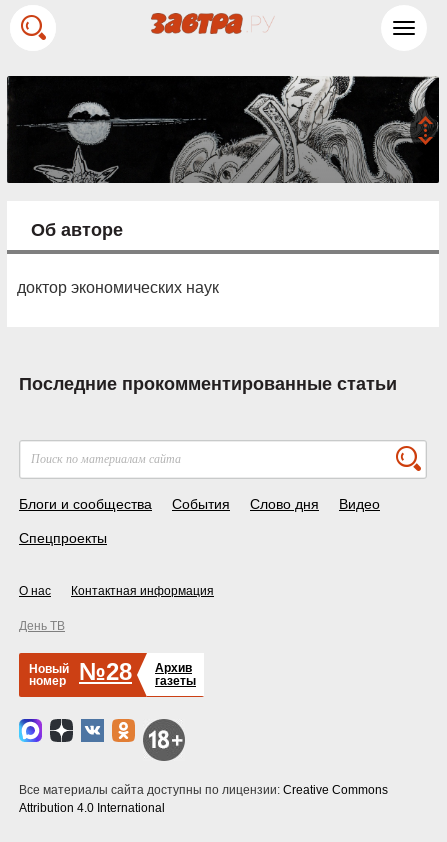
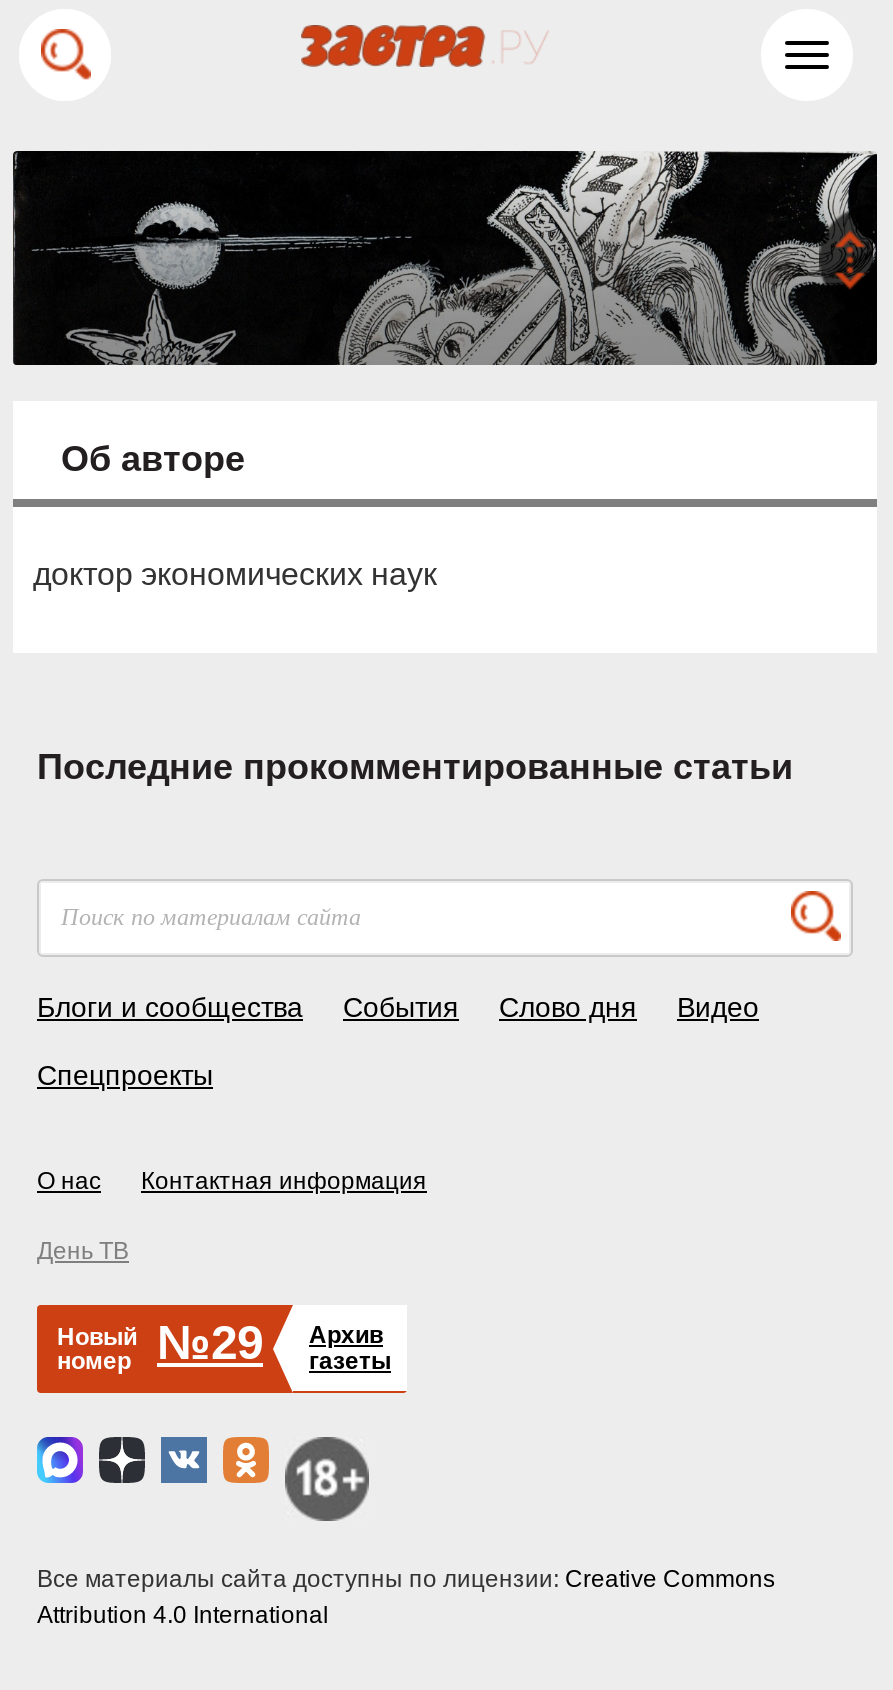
- Новый номер №28 Архив газеты
+ Новый номер №29 Архив газеты
